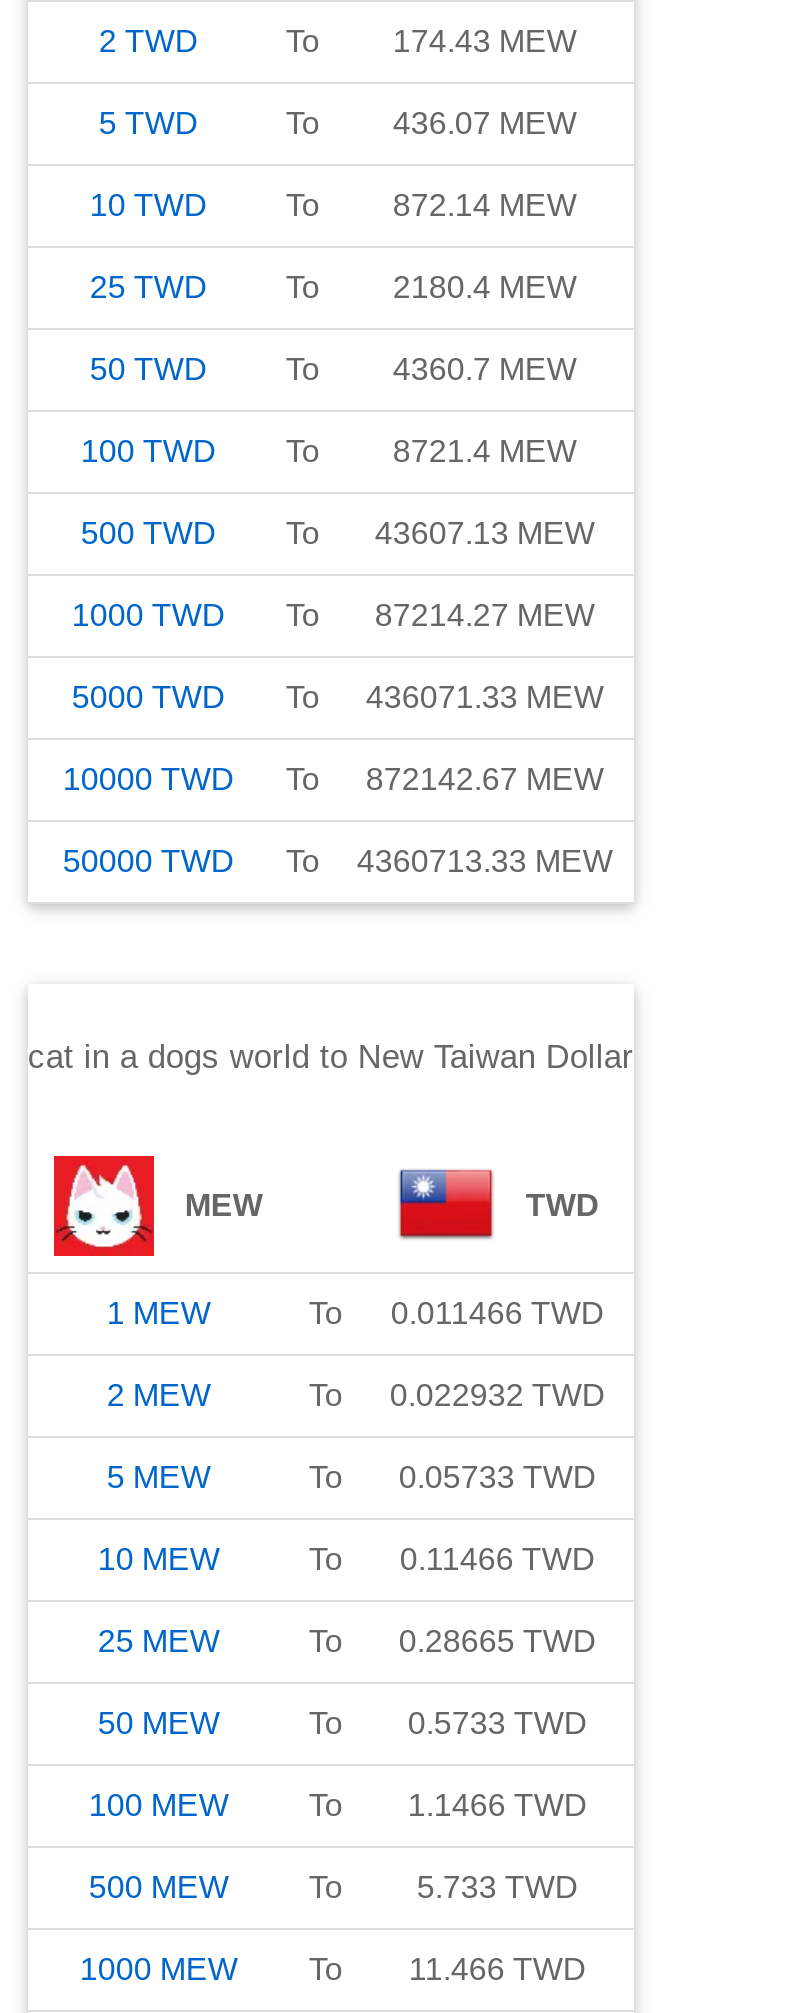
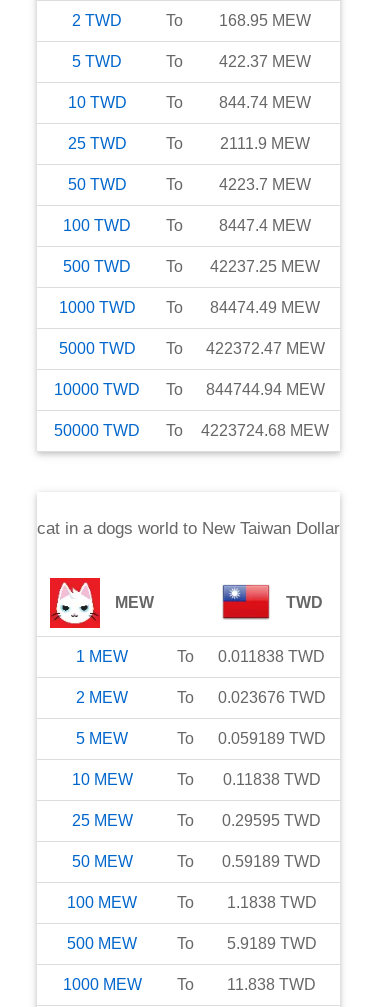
- 174.43 MEW
+ 168.95 MEW

- 436.07 MEW
+ 422.37 MEW

- 872.14 MEW
+ 844.74 MEW

- 2180.4 MEW
+ 2111.9 MEW

- 4360.7 MEW
+ 4223.7 MEW

- 8721.4 MEW
+ 8447.4 MEW

- To 43607.13 MEW
+ To 42237.25 MEW

- 1000 TWD To 87214.27 MEW
+ 1000 TWD To 84474.49 MEW

- 5000 TWD To 436071.33 MEW
+ 5000 TWD To 422372.47 MEW

- 10000 TWD To 872142.67 MEW
+ 10000 TWD To 844744.94 MEW

- 50000 TWD To 4360713.33 MEW
+ 50000 TWD To 4223724.68 MEW

- To 0.011466 TWD
+ To 0.011838 TWD

- To 0.022932 TWD
+ To 0.023676 TWD

- To 0.05733 TWD
+ To 0.059189 TWD

- To 0.11466 TWD
+ To 0.11838 TWD

- To 0.28665 TWD
+ To 0.29595 TWD

- To 0.5733 TWD
+ To 0.59189 TWD

- To 1.1466 TWD
+ To 1.1838 TWD

- 5.733 TWD
+ 5.9189 TWD

- To 11.466 TWD
+ To 11.838 TWD
